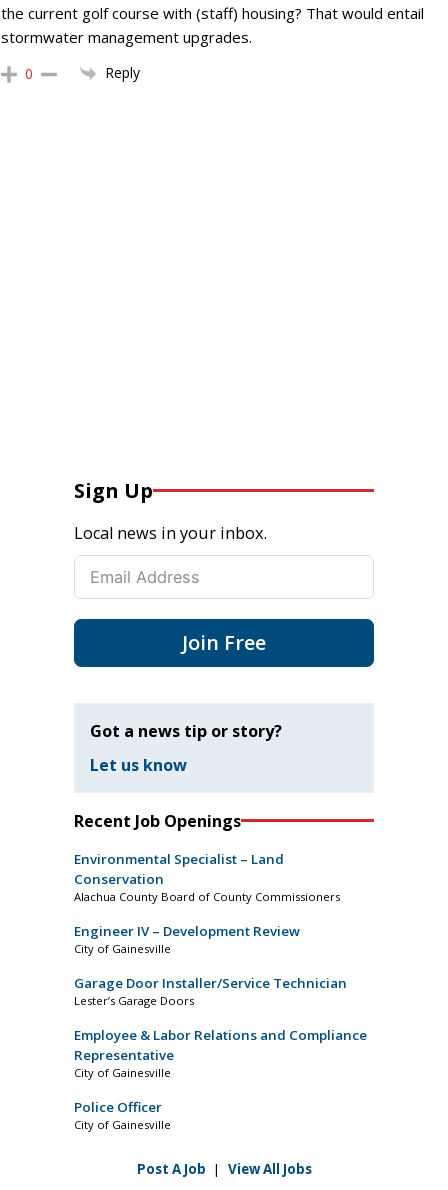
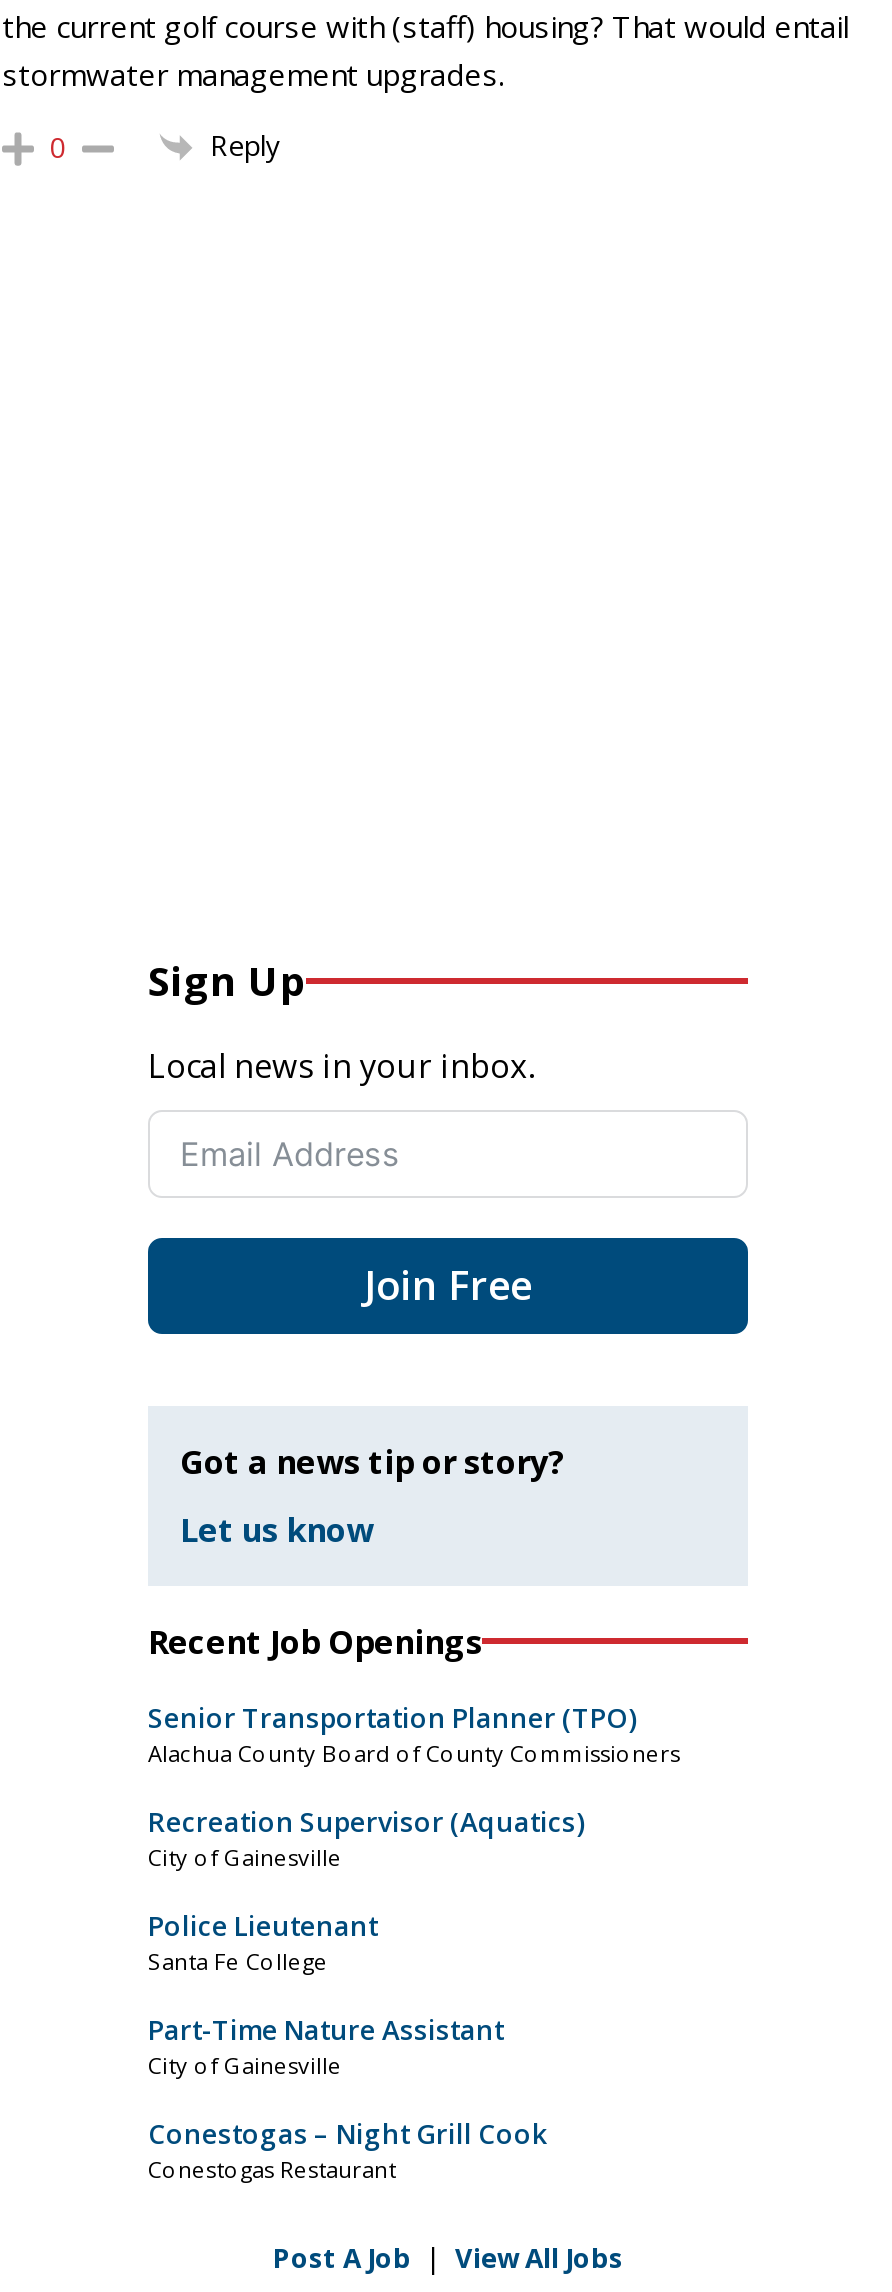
- Environmental Specialist – Land
- Conservation
+ Senior Transportation Planner (TPO)

- Engineer IV – Development Review
+ Recreation Supervisor (Aquatics)

- Garage Door Installer/Service Technician
- Lester’s Garage Doors
+ Police Lieutenant
+ Santa Fe College

- Employee & Labor Relations and Compliance
- Representative
+ Part-Time Nature Assistant

- Police Officer
- City of Gainesville
+ Conestogas – Night Grill Cook
+ Conestogas Restaurant
